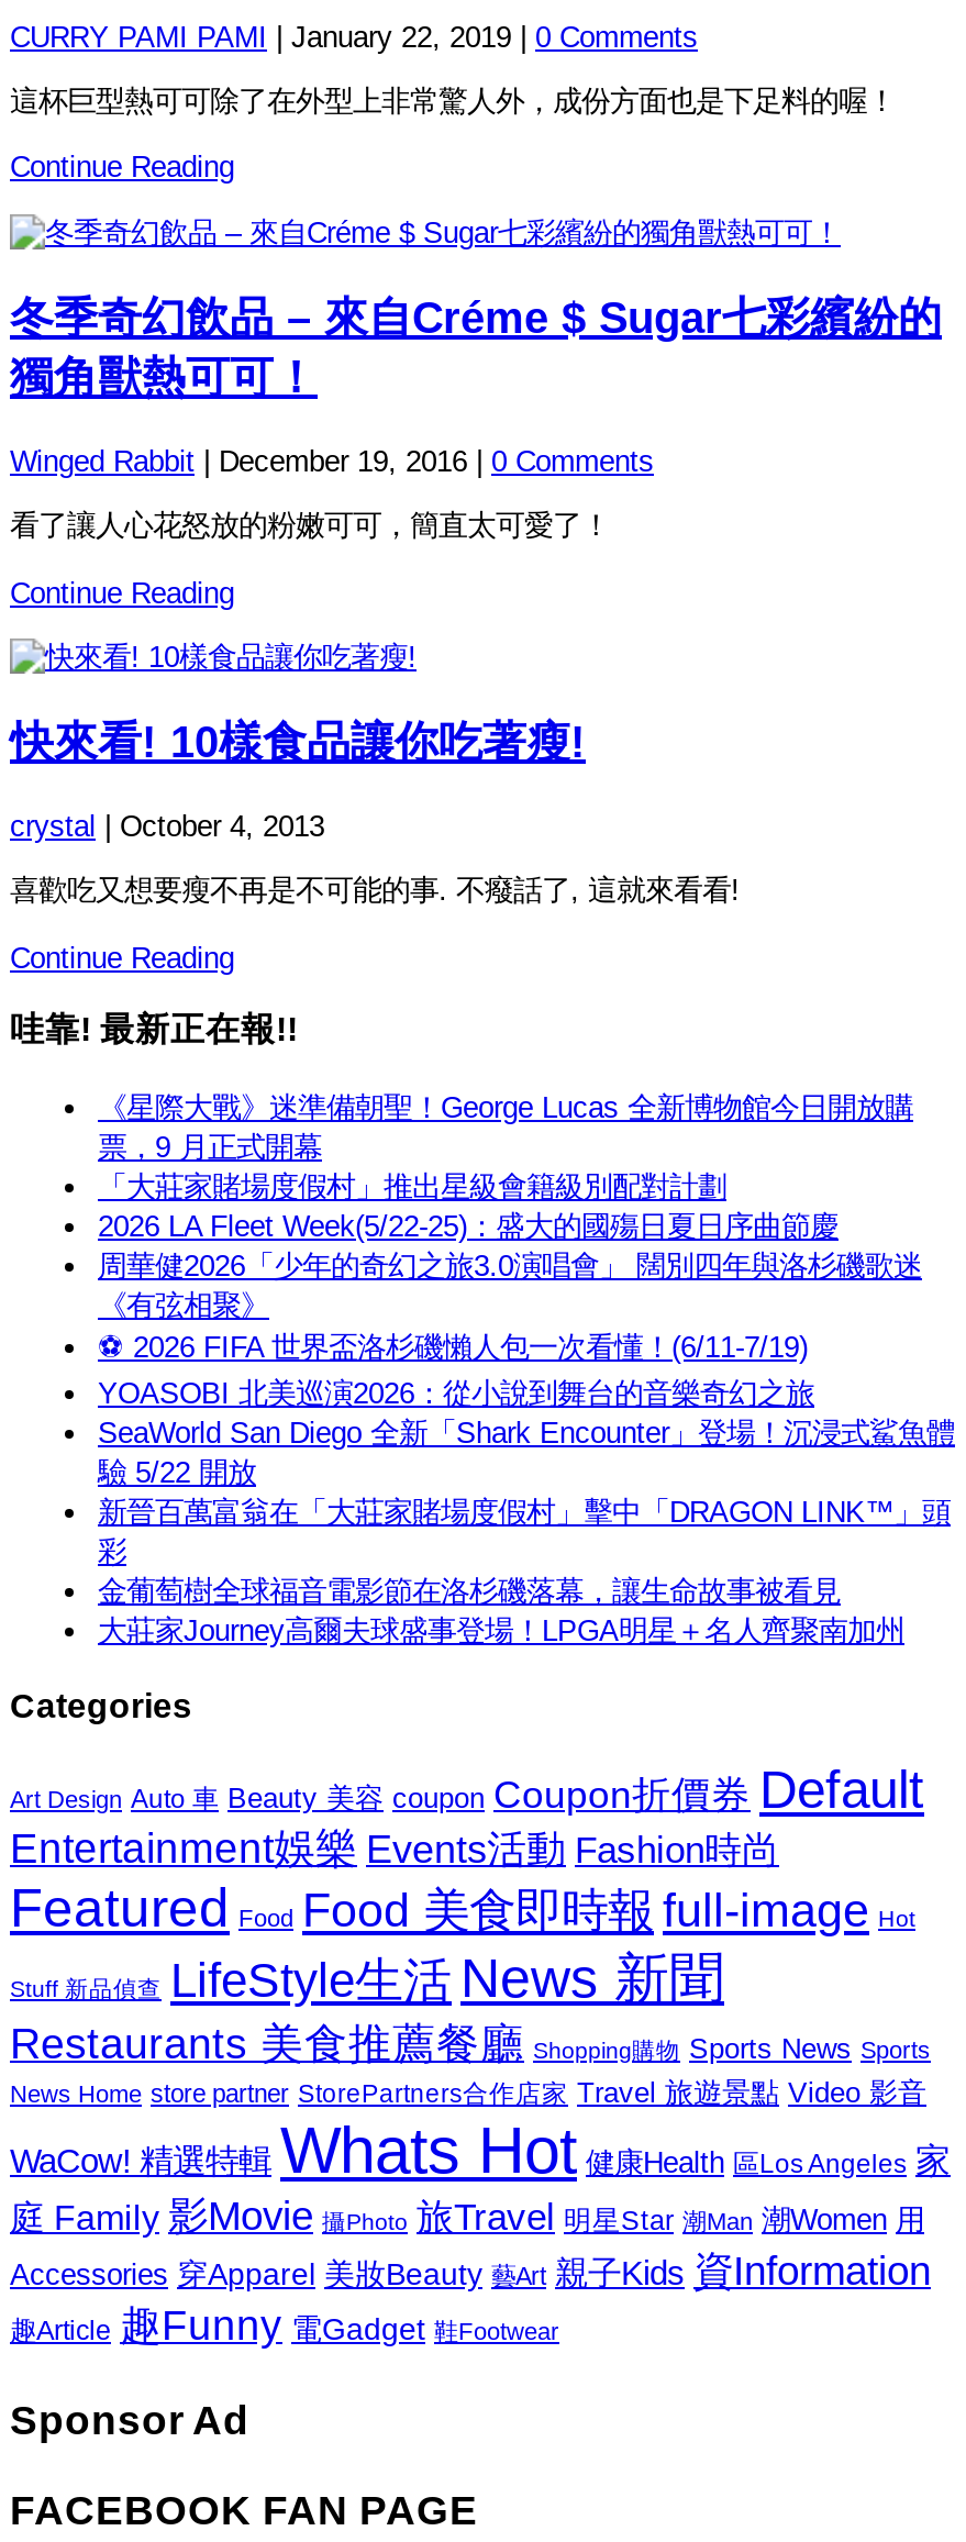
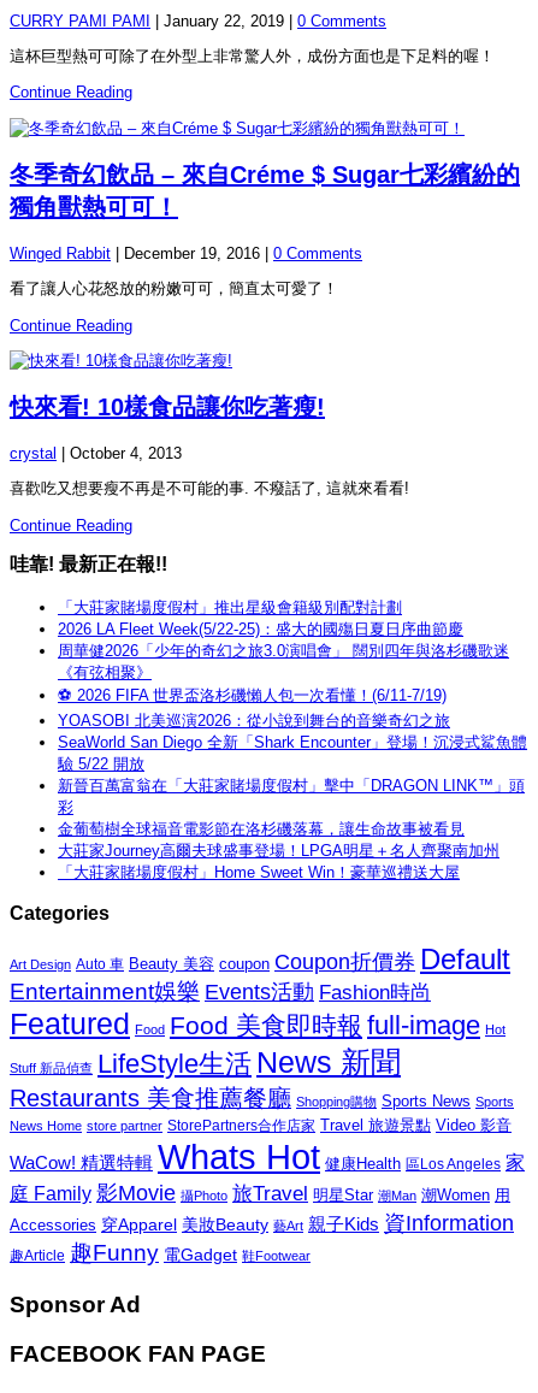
- 《星際大戰》迷準備朝聖！George Lucas 全新博物館今日開放購
- 票，9 月正式開幕

moved up: 「大莊家賭場度假村」推出星級會籍級別配對計劃 | 2026 LA Fleet Week(5/22-25)：盛大的國殤日夏日序曲節慶 | 周華健2026「少年的奇幻之旅3.0演唱會」 闊別四年與洛杉磯歌迷 | ... | 金葡萄樹全球福音電影節在洛杉磯落幕，讓生命故事被看見 | 大莊家Journey高爾夫球盛事登場！LPGA明星＋名人齊聚南加州

+ 「大莊家賭場度假村」Home Sweet Win！豪華巡禮送大屋
